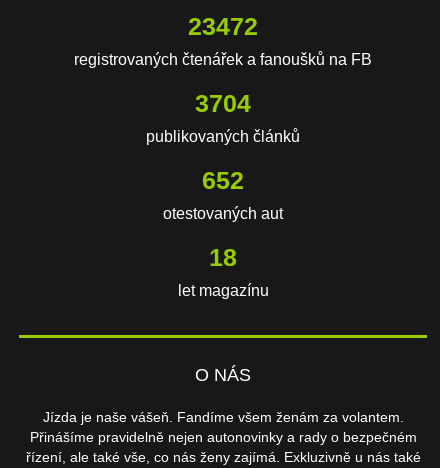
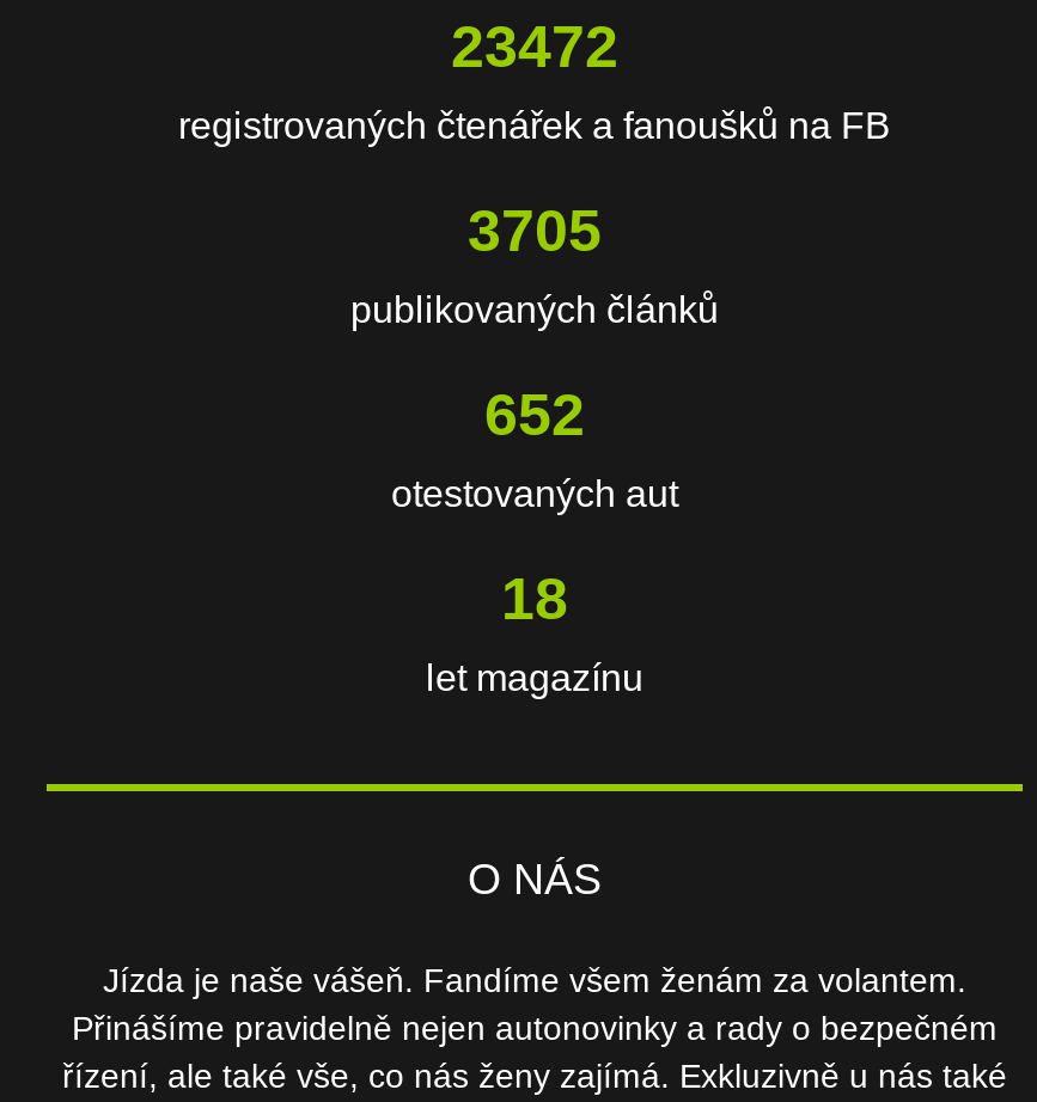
- 3704
+ 3705
